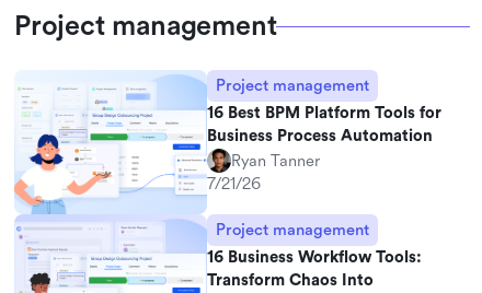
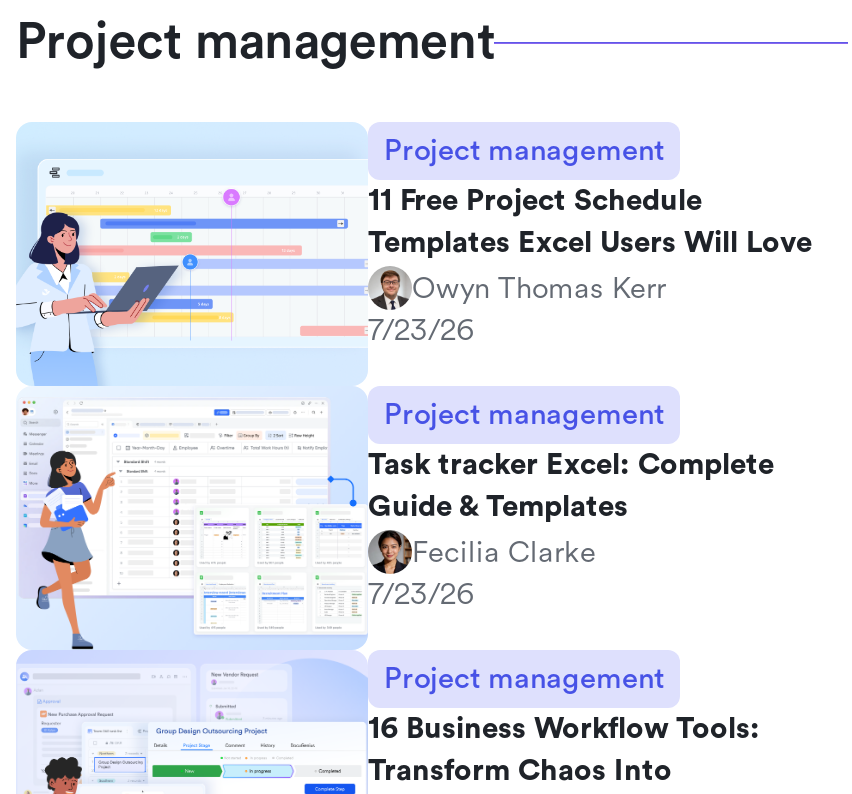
- [image]
- 16 Best BPM Platform Tools for
- Business Process Automation
- Ryan Tanner
- 7/21/26
+ [image]
+ 11 Free Project Schedule
+ Templates Excel Users Will Love
+ Owyn Thomas Kerr
+ 7/23/26
+ Project management
+ Task tracker Excel: Complete
+ Guide & Templates
+ Fecilia Clarke
+ 7/23/26
